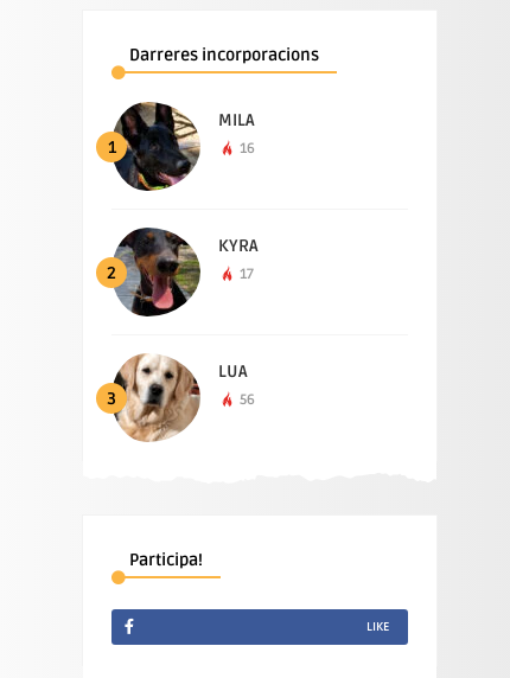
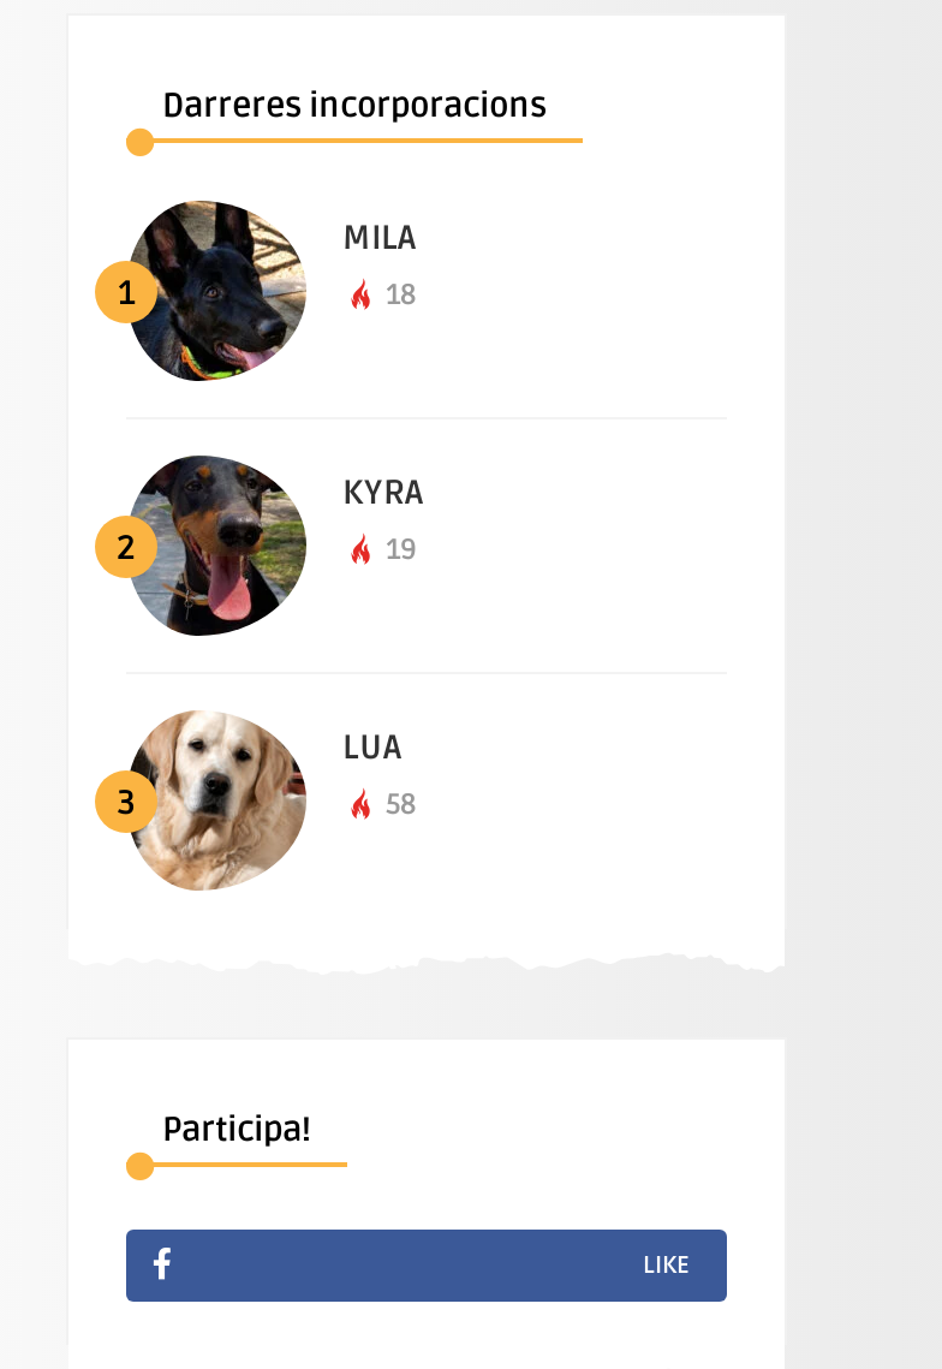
- 16
+ 18

- 17
+ 19

- 56
+ 58
